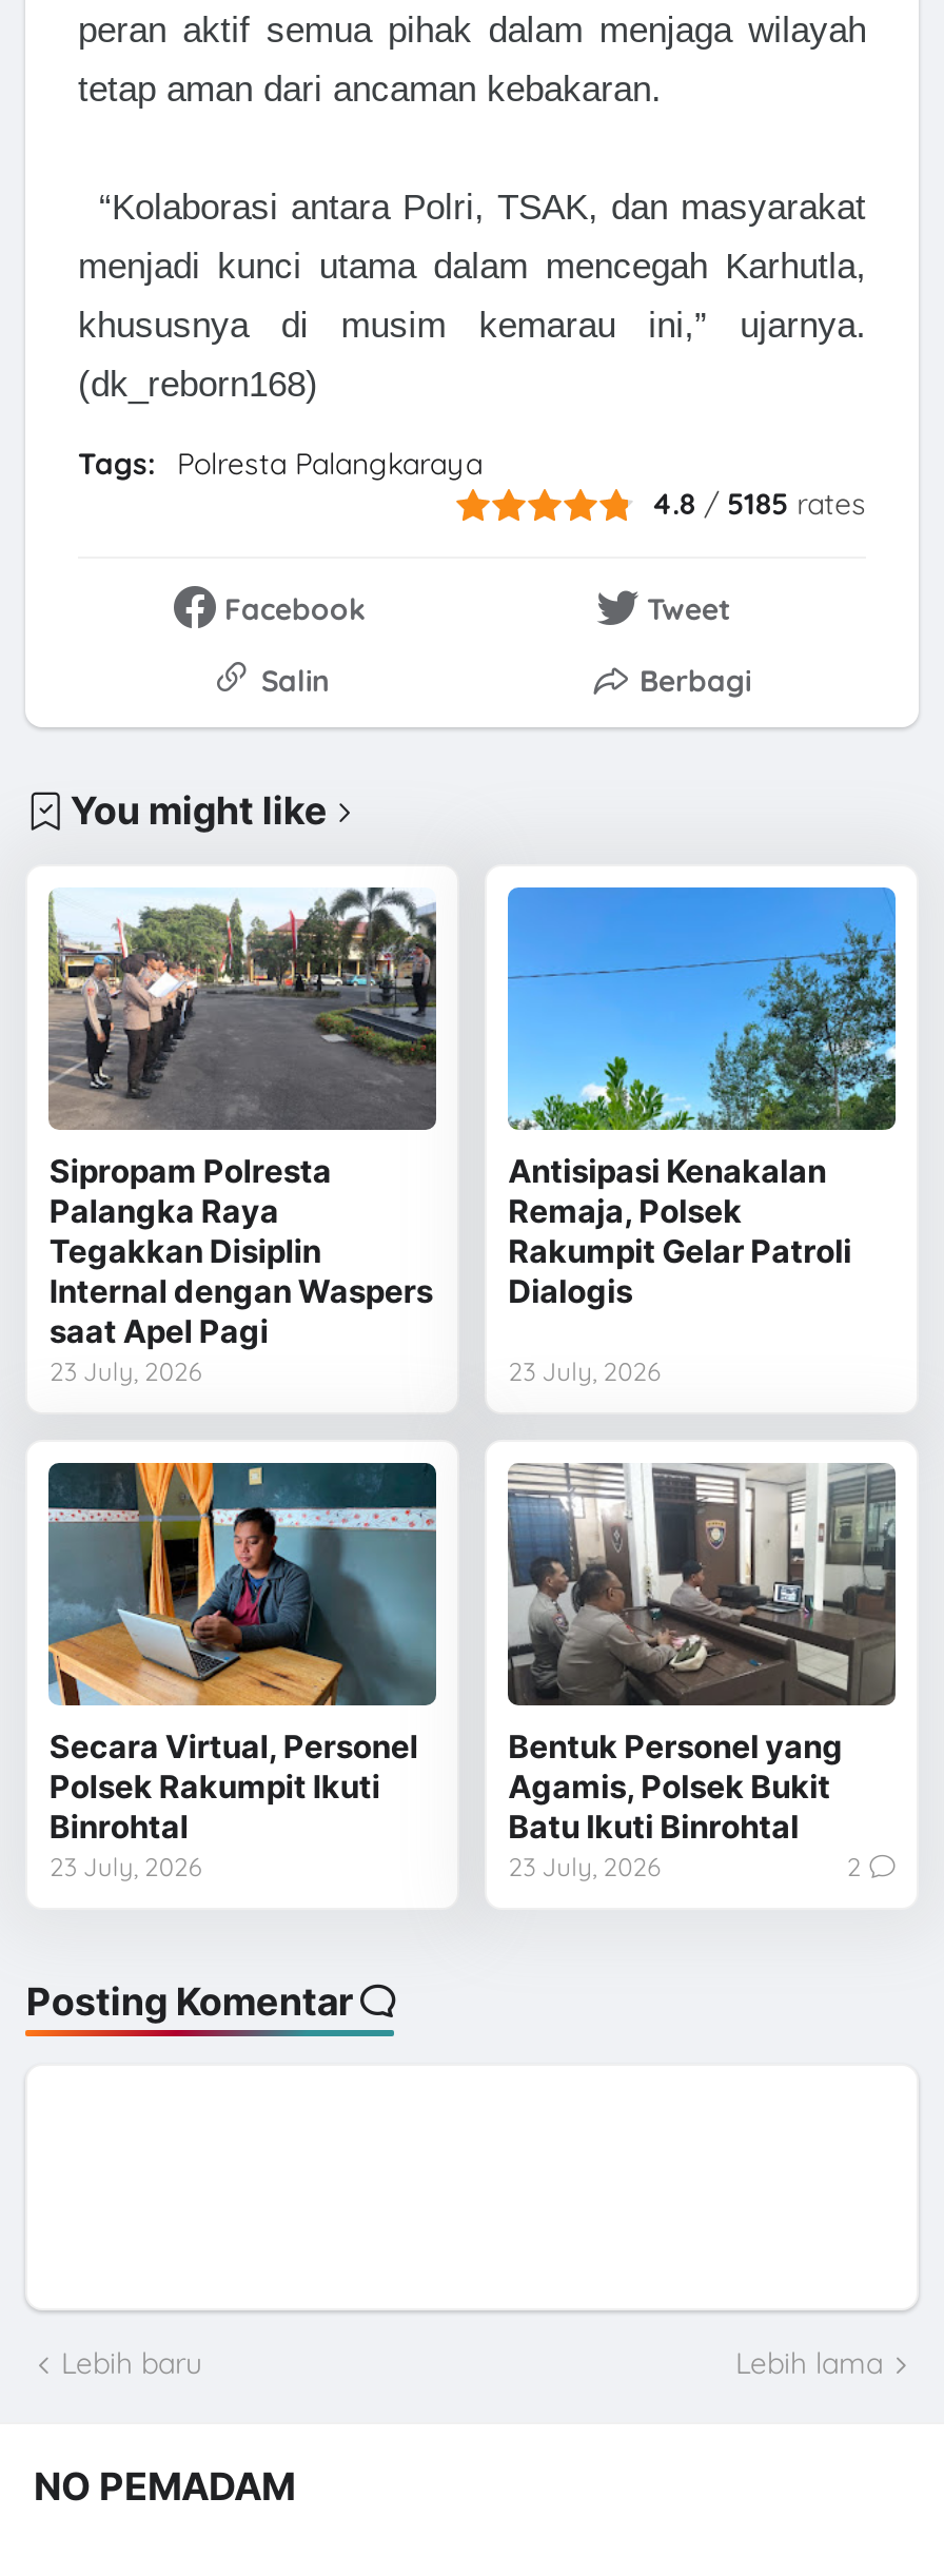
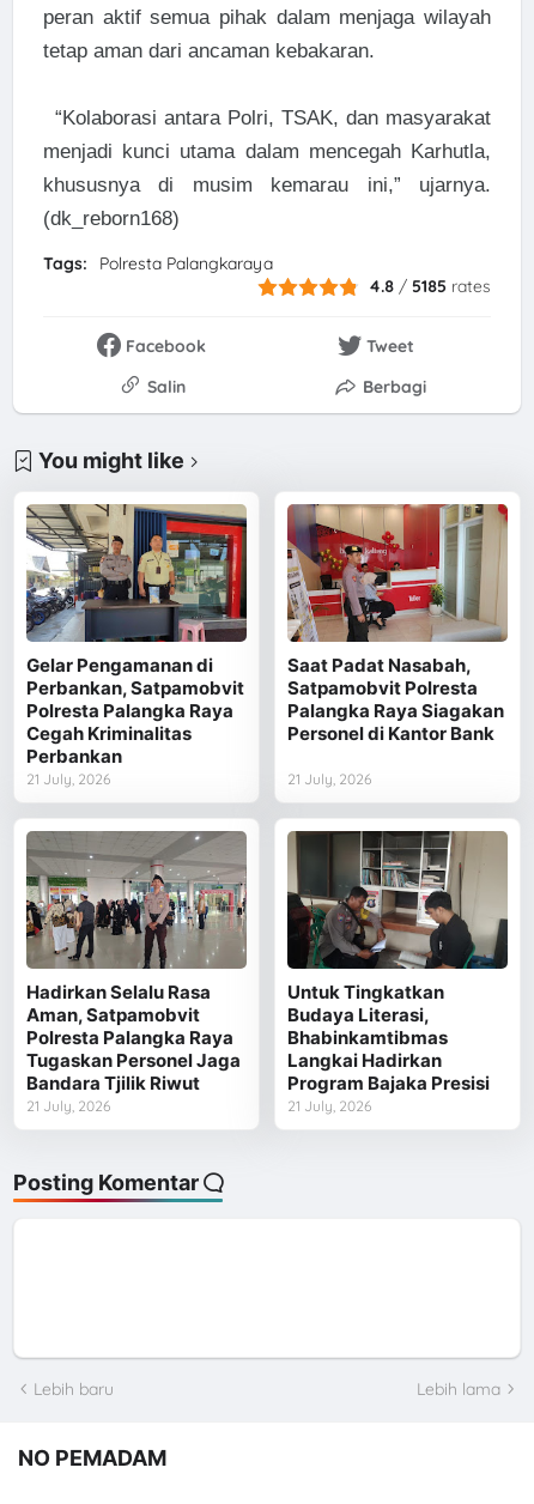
- [image]
- Sipropam Polresta
- Palangka Raya
- Tegakkan Disiplin
- Internal dengan Waspers
- saat Apel Pagi
- 23 July, 2026
+ [image]
+ Gelar Pengamanan di
+ Perbankan, Satpamobvit
+ Polresta Palangka Raya
+ Cegah Kriminalitas
+ Perbankan
+ 21 July, 2026

- [image]
- Antisipasi Kenakalan
- Remaja, Polsek
- Rakumpit Gelar Patroli
- Dialogis
+ [image]
+ Saat Padat Nasabah,
+ Satpamobvit Polresta
+ Palangka Raya Siagakan
+ Personel di Kantor Bank

- 23 July, 2026
+ 21 July, 2026

- [image]
- Secara Virtual, Personel
- Polsek Rakumpit Ikuti
- Binrohtal
- 23 July, 2026
+ [image]
+ Hadirkan Selalu Rasa
+ Aman, Satpamobvit
+ Polresta Palangka Raya
+ Tugaskan Personel Jaga
+ Bandara Tjilik Riwut
+ 21 July, 2026

- [image]
- Bentuk Personel yang
- Agamis, Polsek Bukit
- Batu Ikuti Binrohtal
- 23 July, 2026
- 2
+ [image]
+ Untuk Tingkatkan
+ Budaya Literasi,
+ Bhabinkamtibmas
+ Langkai Hadirkan
+ Program Bajaka Presisi
+ 21 July, 2026
